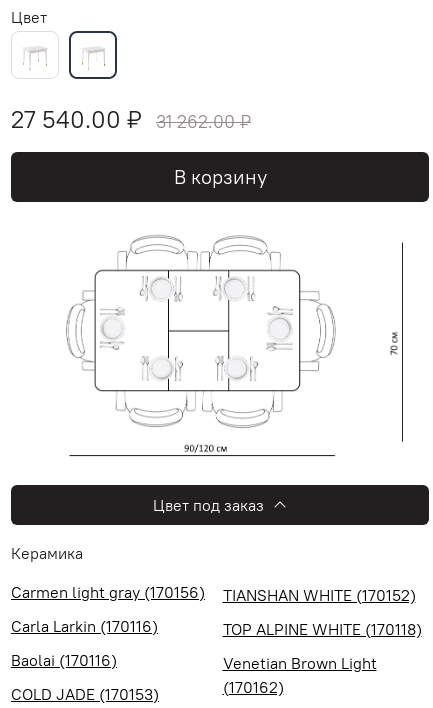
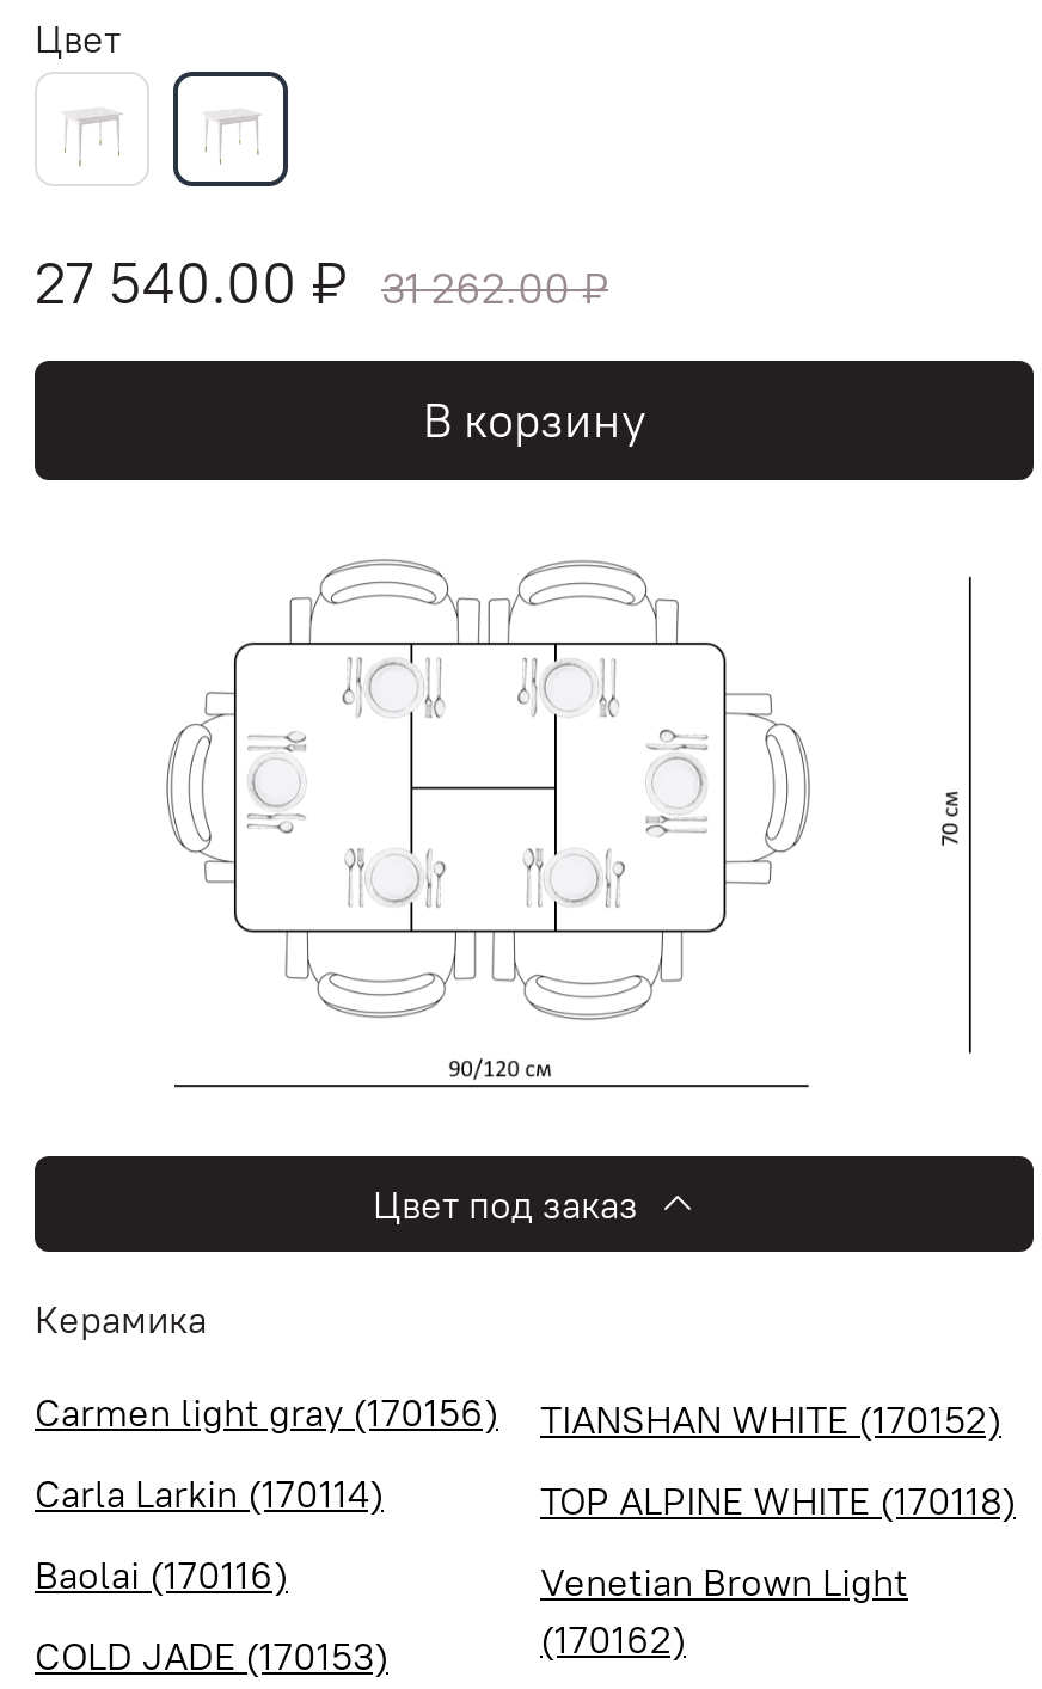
- Carla Larkin (170116)
+ Carla Larkin (170114)
